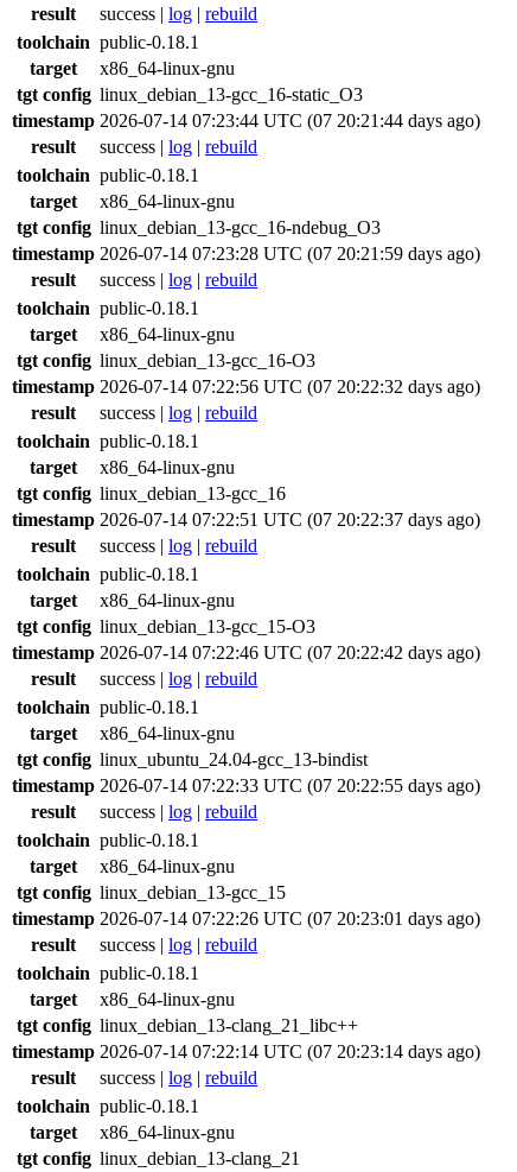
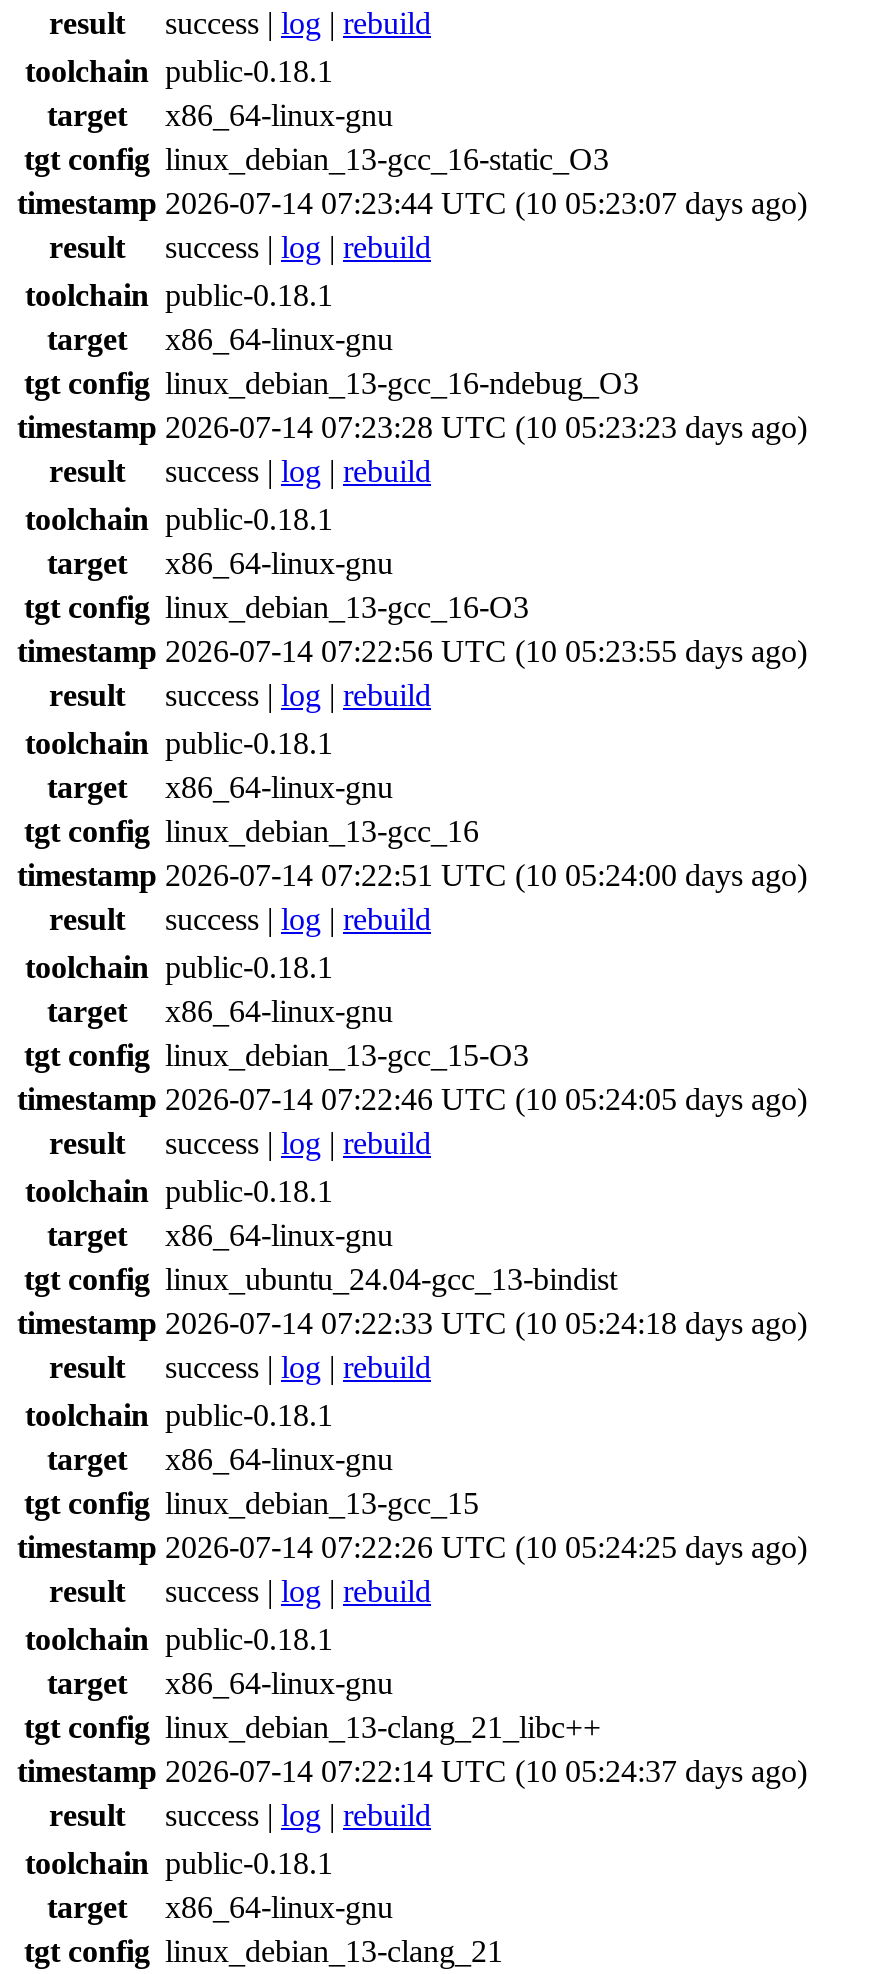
- timestamp 2026-07-14 07:23:44 UTC (07 20:21:44 days ago)
+ timestamp 2026-07-14 07:23:44 UTC (10 05:23:07 days ago)

- timestamp 2026-07-14 07:23:28 UTC (07 20:21:59 days ago)
+ timestamp 2026-07-14 07:23:28 UTC (10 05:23:23 days ago)

- timestamp 2026-07-14 07:22:56 UTC (07 20:22:32 days ago)
+ timestamp 2026-07-14 07:22:56 UTC (10 05:23:55 days ago)

- timestamp 2026-07-14 07:22:51 UTC (07 20:22:37 days ago)
+ timestamp 2026-07-14 07:22:51 UTC (10 05:24:00 days ago)

- timestamp 2026-07-14 07:22:46 UTC (07 20:22:42 days ago)
+ timestamp 2026-07-14 07:22:46 UTC (10 05:24:05 days ago)

- timestamp 2026-07-14 07:22:33 UTC (07 20:22:55 days ago)
+ timestamp 2026-07-14 07:22:33 UTC (10 05:24:18 days ago)

- timestamp 2026-07-14 07:22:26 UTC (07 20:23:01 days ago)
+ timestamp 2026-07-14 07:22:26 UTC (10 05:24:25 days ago)

- timestamp 2026-07-14 07:22:14 UTC (07 20:23:14 days ago)
+ timestamp 2026-07-14 07:22:14 UTC (10 05:24:37 days ago)
